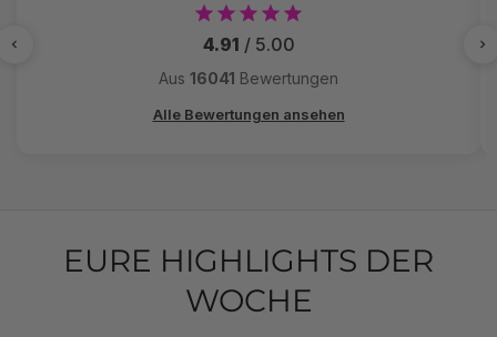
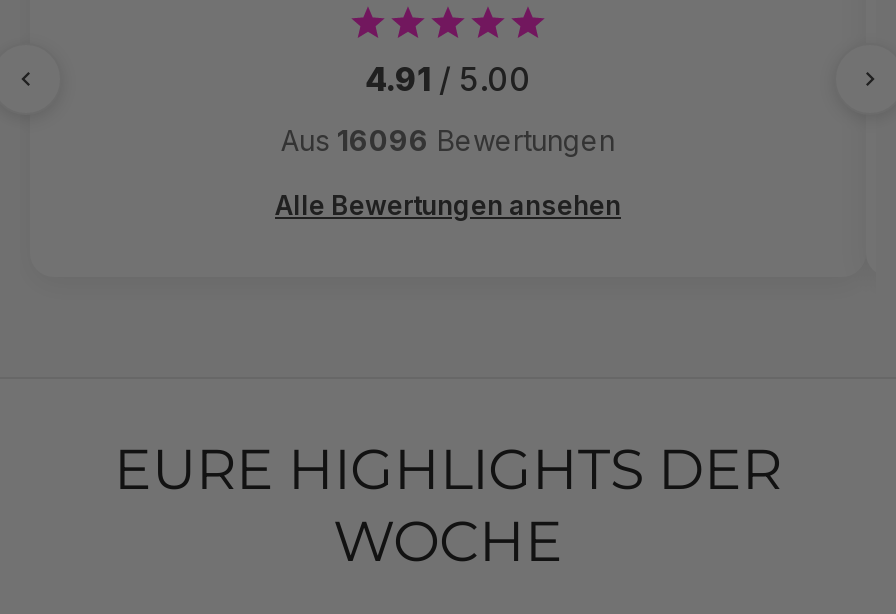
- Aus 16041 Bewertungen
+ Aus 16096 Bewertungen
